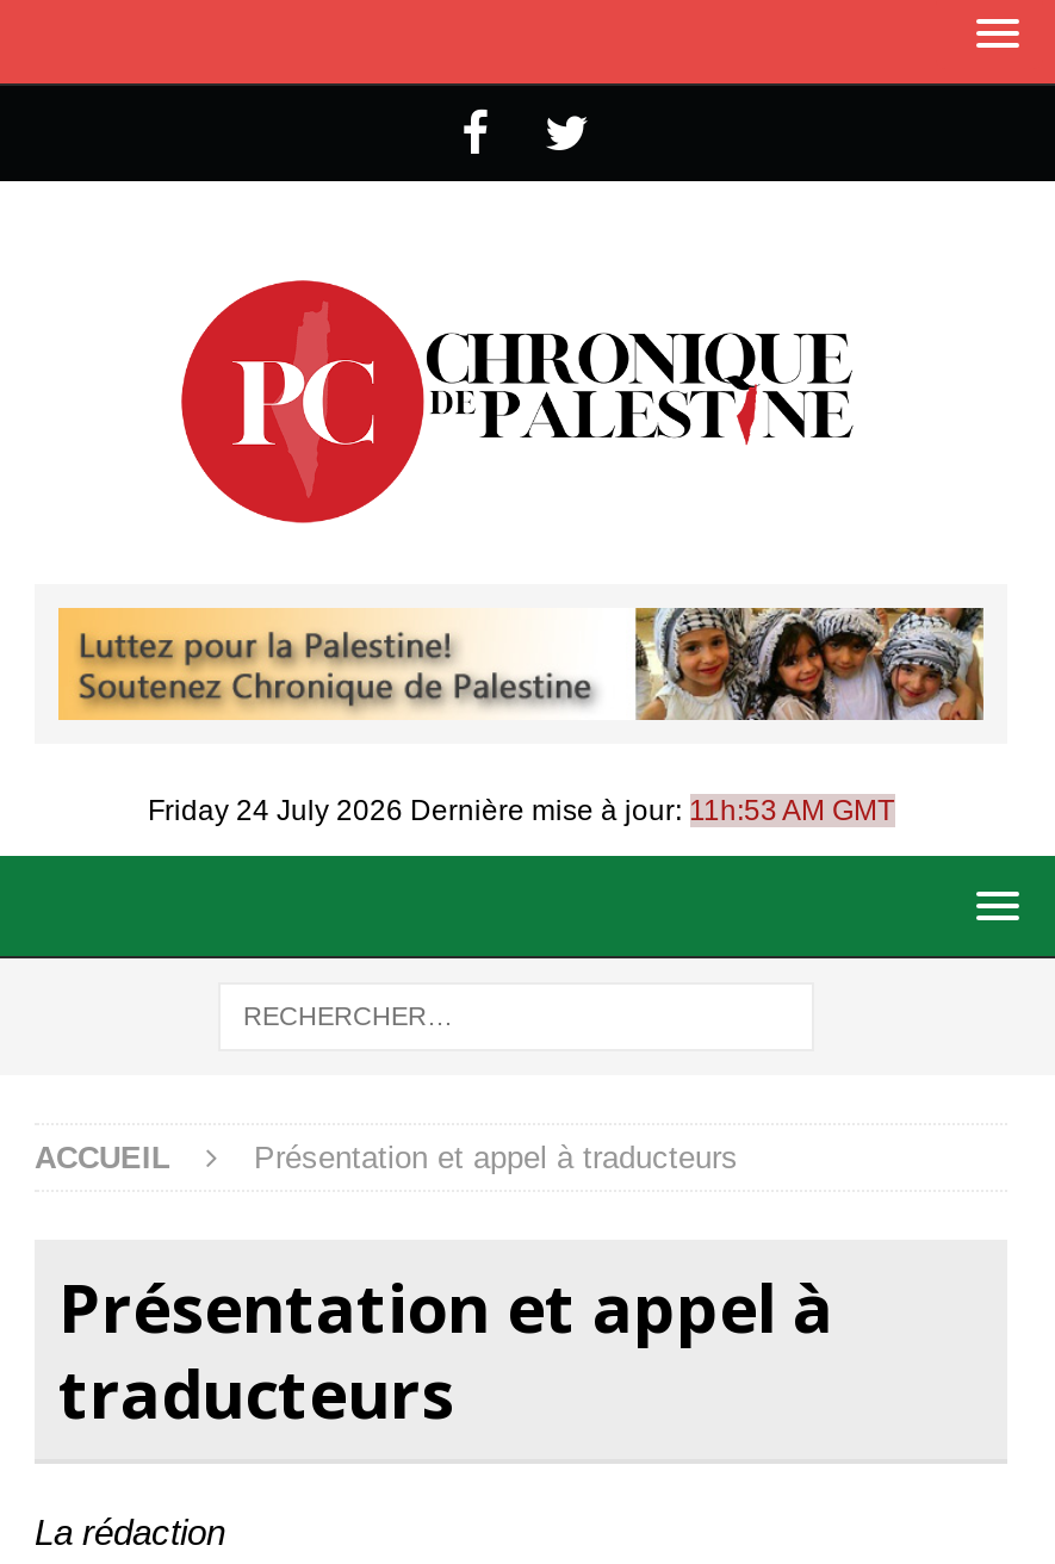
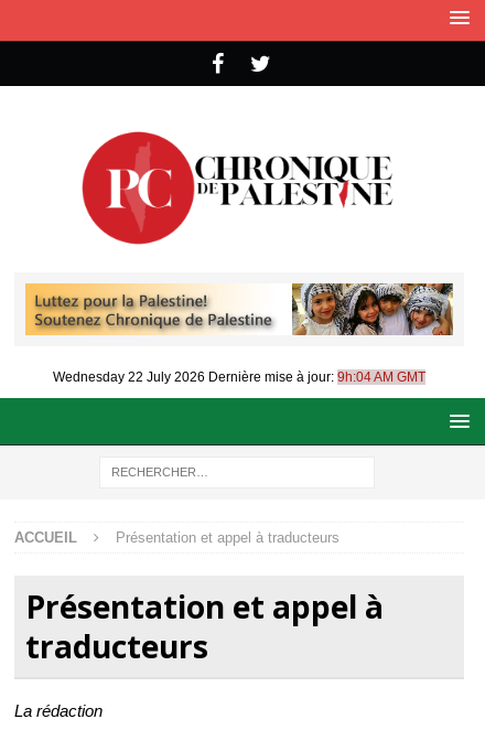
- Friday 24 July 2026 Dernière mise à jour: 11h:53 AM GMT
+ Wednesday 22 July 2026 Dernière mise à jour: 9h:04 AM GMT
